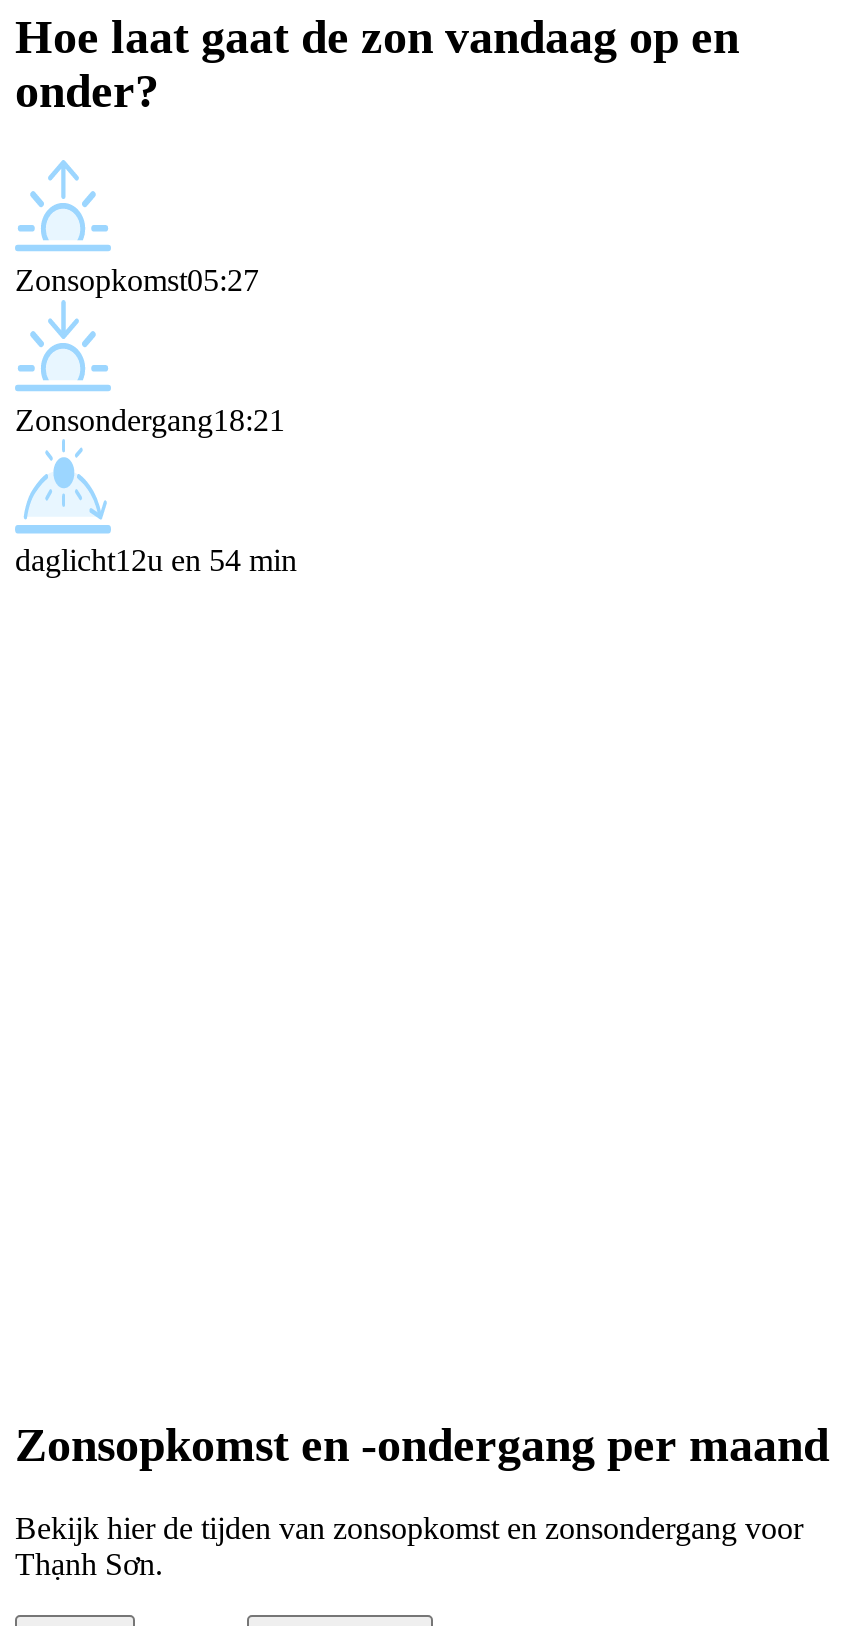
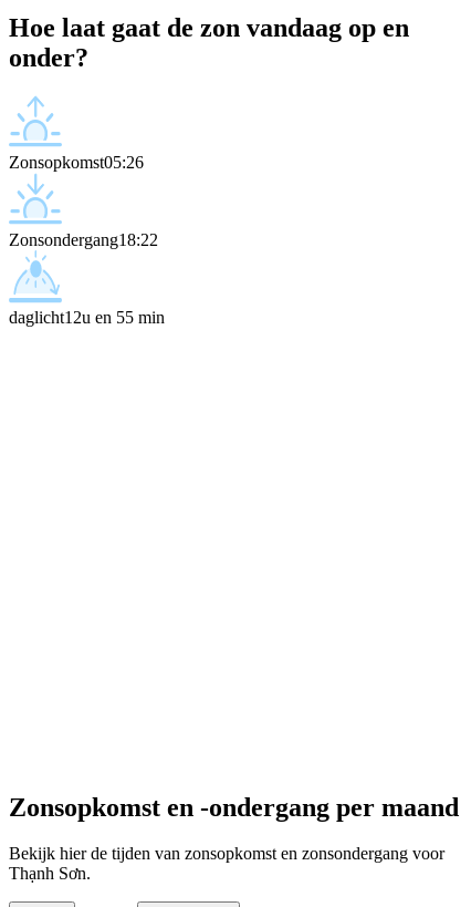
- Zonsopkomst05:27
+ Zonsopkomst05:26

- Zonsondergang18:21
+ Zonsondergang18:22

- daglicht12u en 54 min
+ daglicht12u en 55 min
